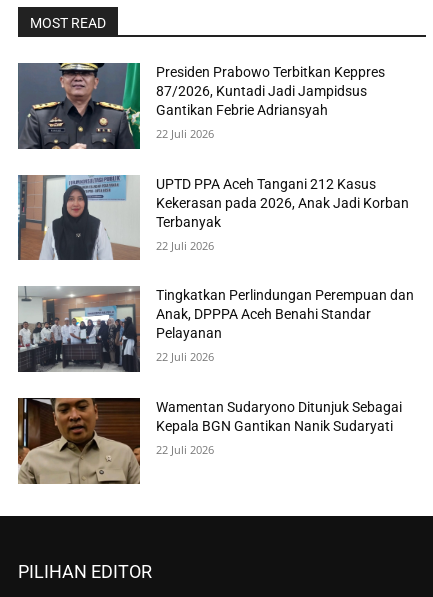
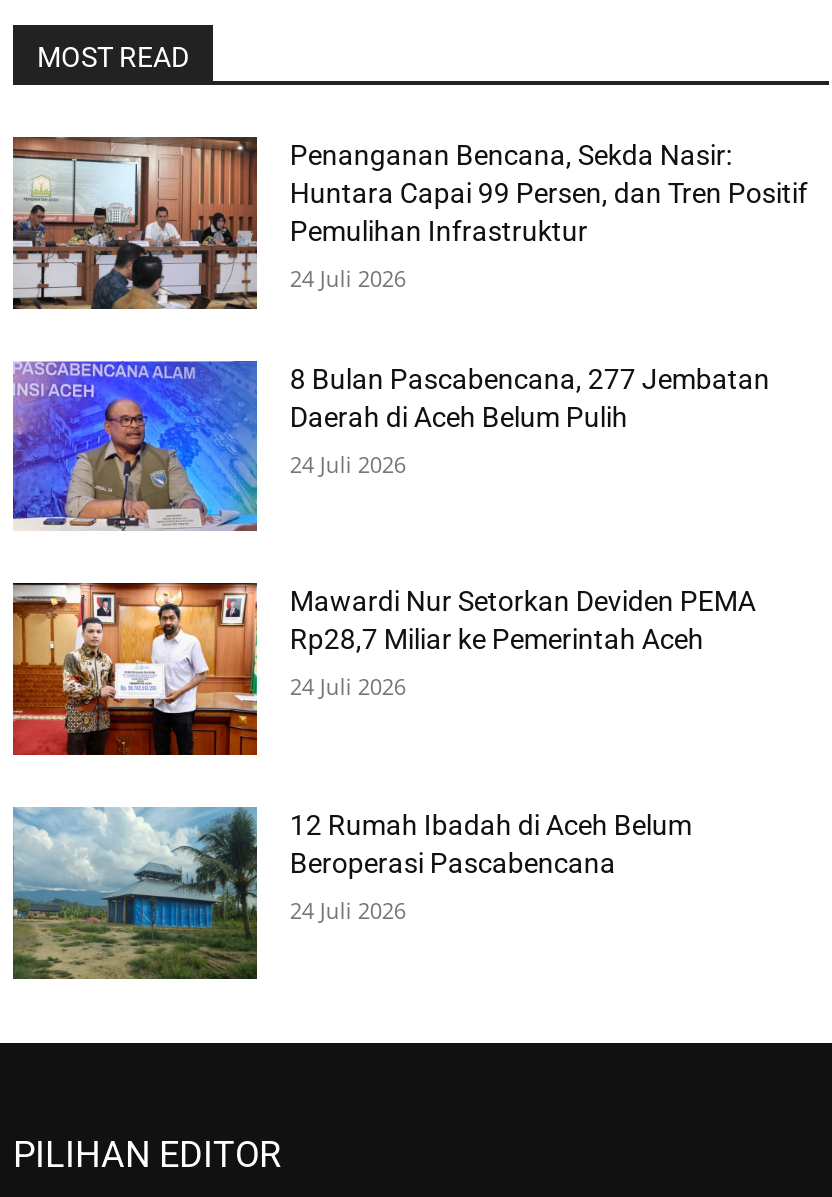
- [image]
- Presiden Prabowo Terbitkan Keppres
- 87/2026, Kuntadi Jadi Jampidsus
- Gantikan Febrie Adriansyah
+ [image]
+ Penanganan Bencana, Sekda Nasir:
+ Huntara Capai 99 Persen, dan Tren Positif
+ Pemulihan Infrastruktur

- 22 Juli 2026
+ 24 Juli 2026

- [image]
- UPTD PPA Aceh Tangani 212 Kasus
- Kekerasan pada 2026, Anak Jadi Korban
- Terbanyak
+ [image]
+ 8 Bulan Pascabencana, 277 Jembatan
+ Daerah di Aceh Belum Pulih

- 22 Juli 2026
+ 24 Juli 2026

- [image]
- Tingkatkan Perlindungan Perempuan dan
- Anak, DPPPA Aceh Benahi Standar
- Pelayanan
+ [image]
+ Mawardi Nur Setorkan Deviden PEMA
+ Rp28,7 Miliar ke Pemerintah Aceh

- 22 Juli 2026
+ 24 Juli 2026

- [image]
- Wamentan Sudaryono Ditunjuk Sebagai
- Kepala BGN Gantikan Nanik Sudaryati
+ [image]
+ 12 Rumah Ibadah di Aceh Belum
+ Beroperasi Pascabencana

- 22 Juli 2026
+ 24 Juli 2026
